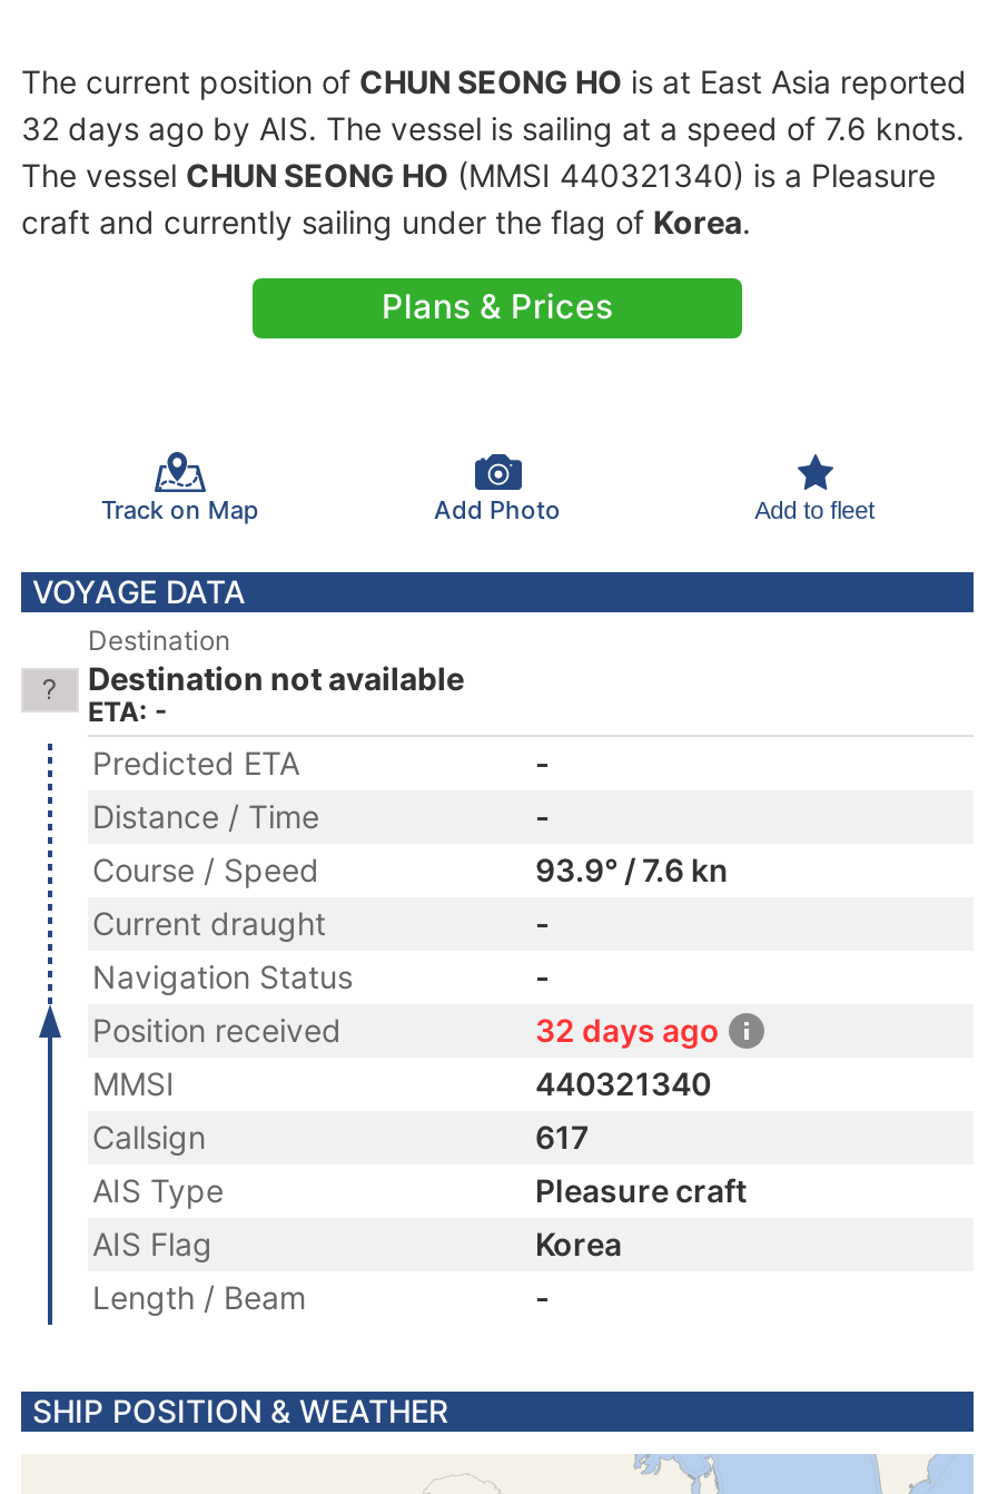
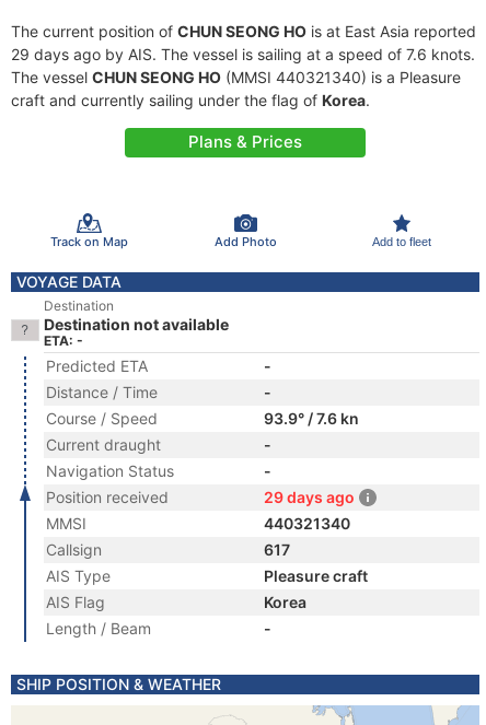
- 32 days ago by AIS. The vessel is sailing at a speed of 7.6 knots.
+ 29 days ago by AIS. The vessel is sailing at a speed of 7.6 knots.

- 32 days ago
+ 29 days ago
